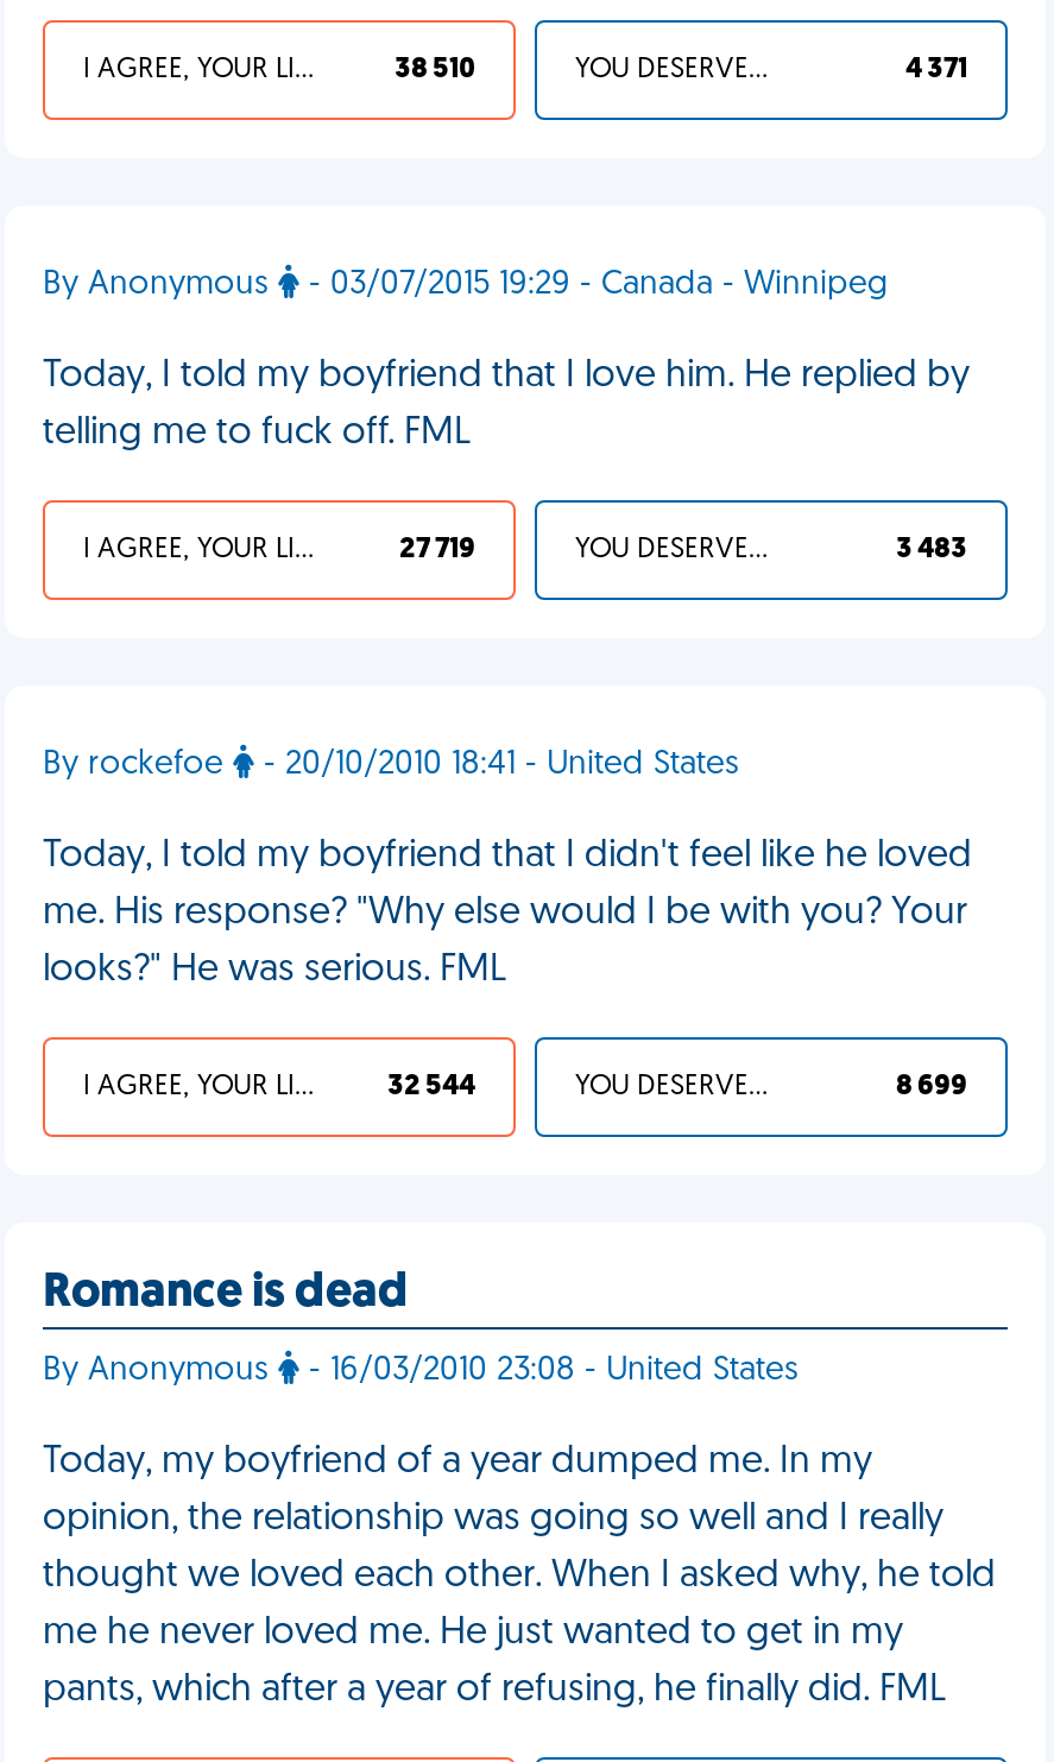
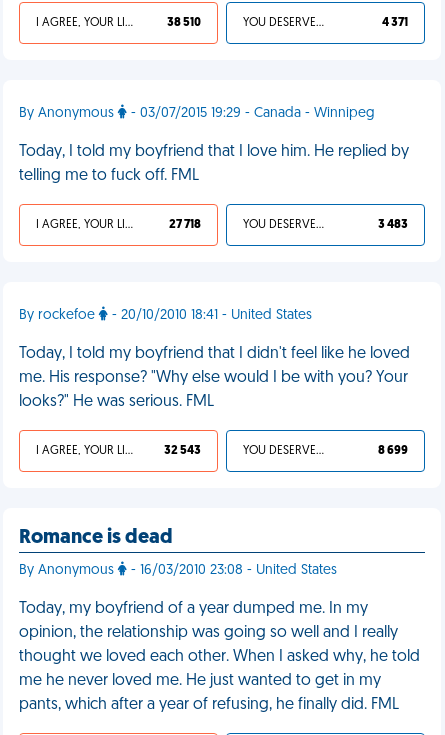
- 27 719
+ 27 718

- 32 544
+ 32 543
